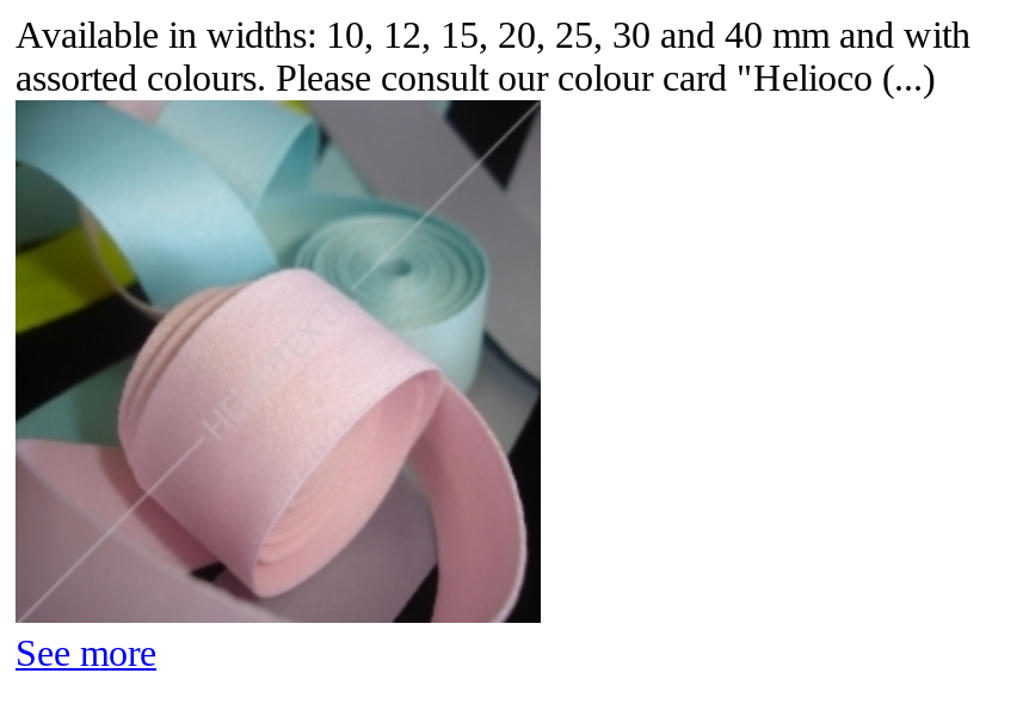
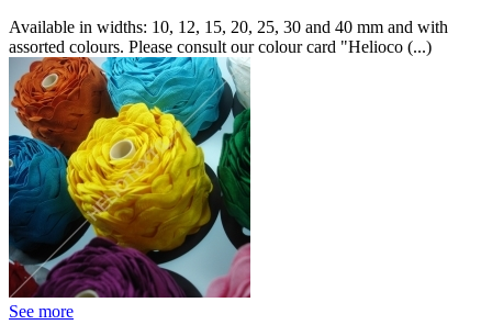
- [image]
+ [image]
